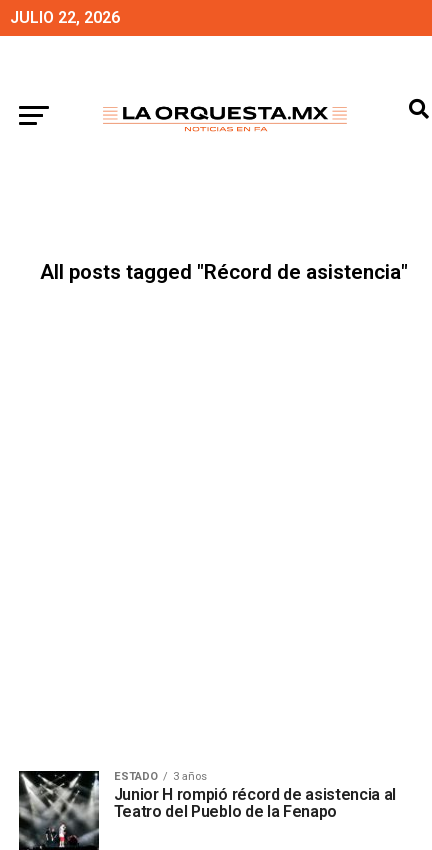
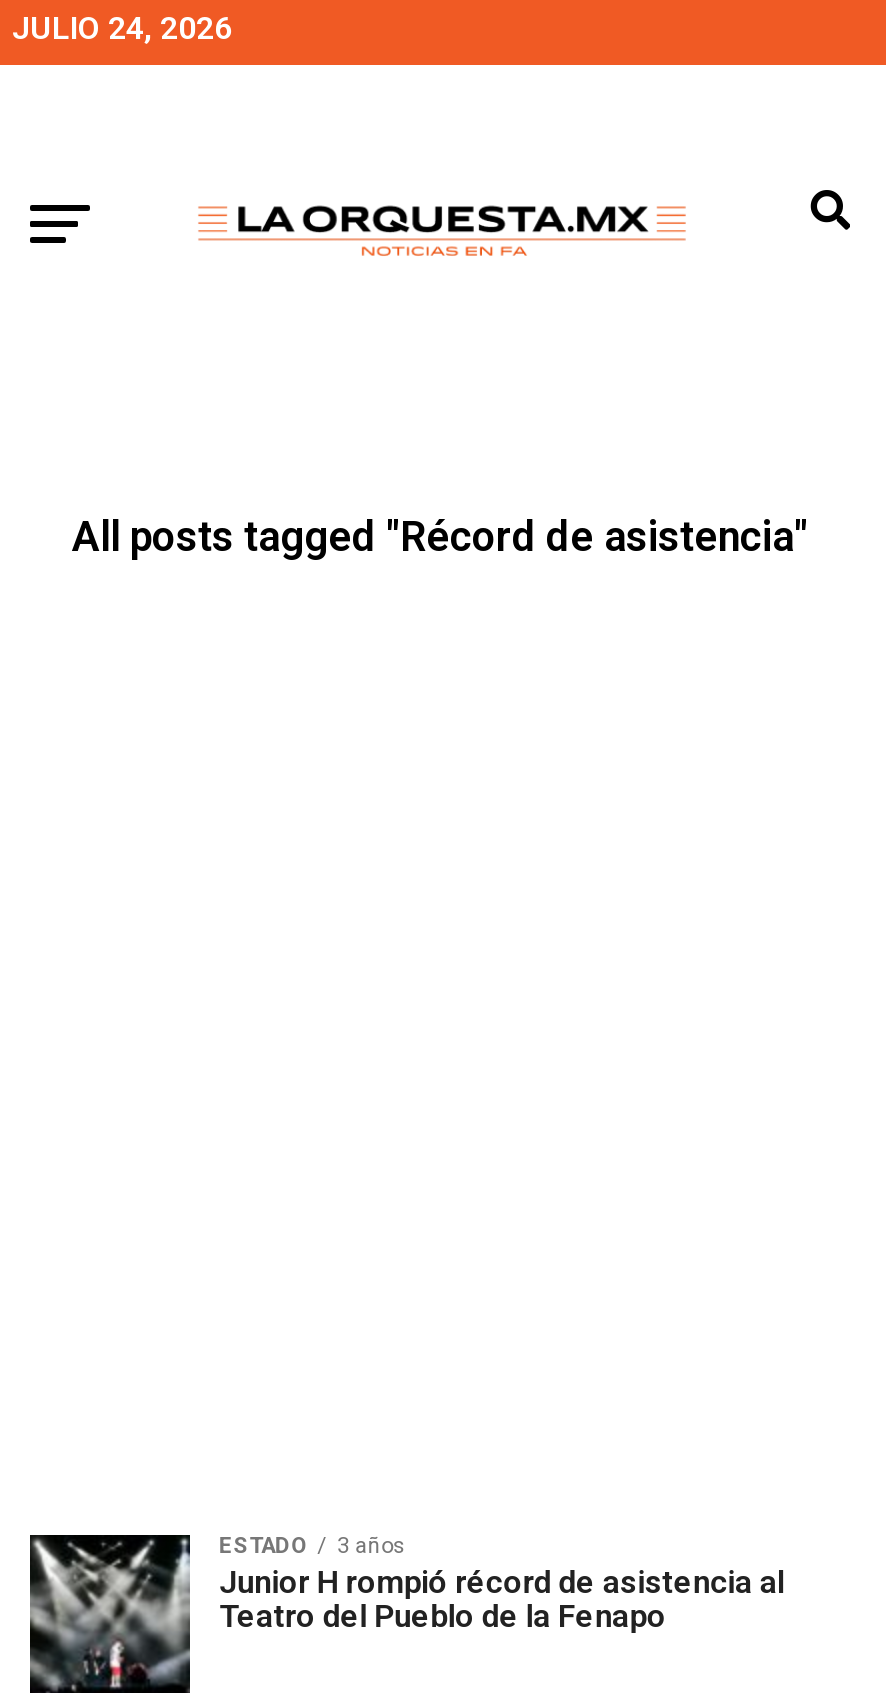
- JULIO 22, 2026
+ JULIO 24, 2026
